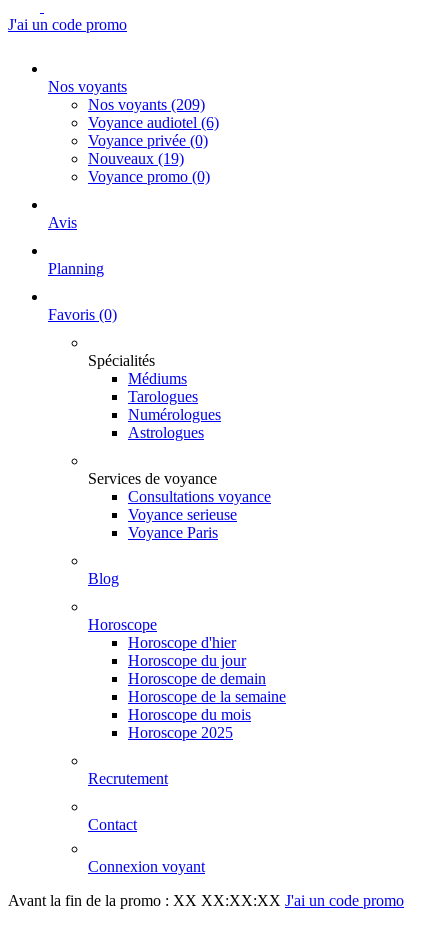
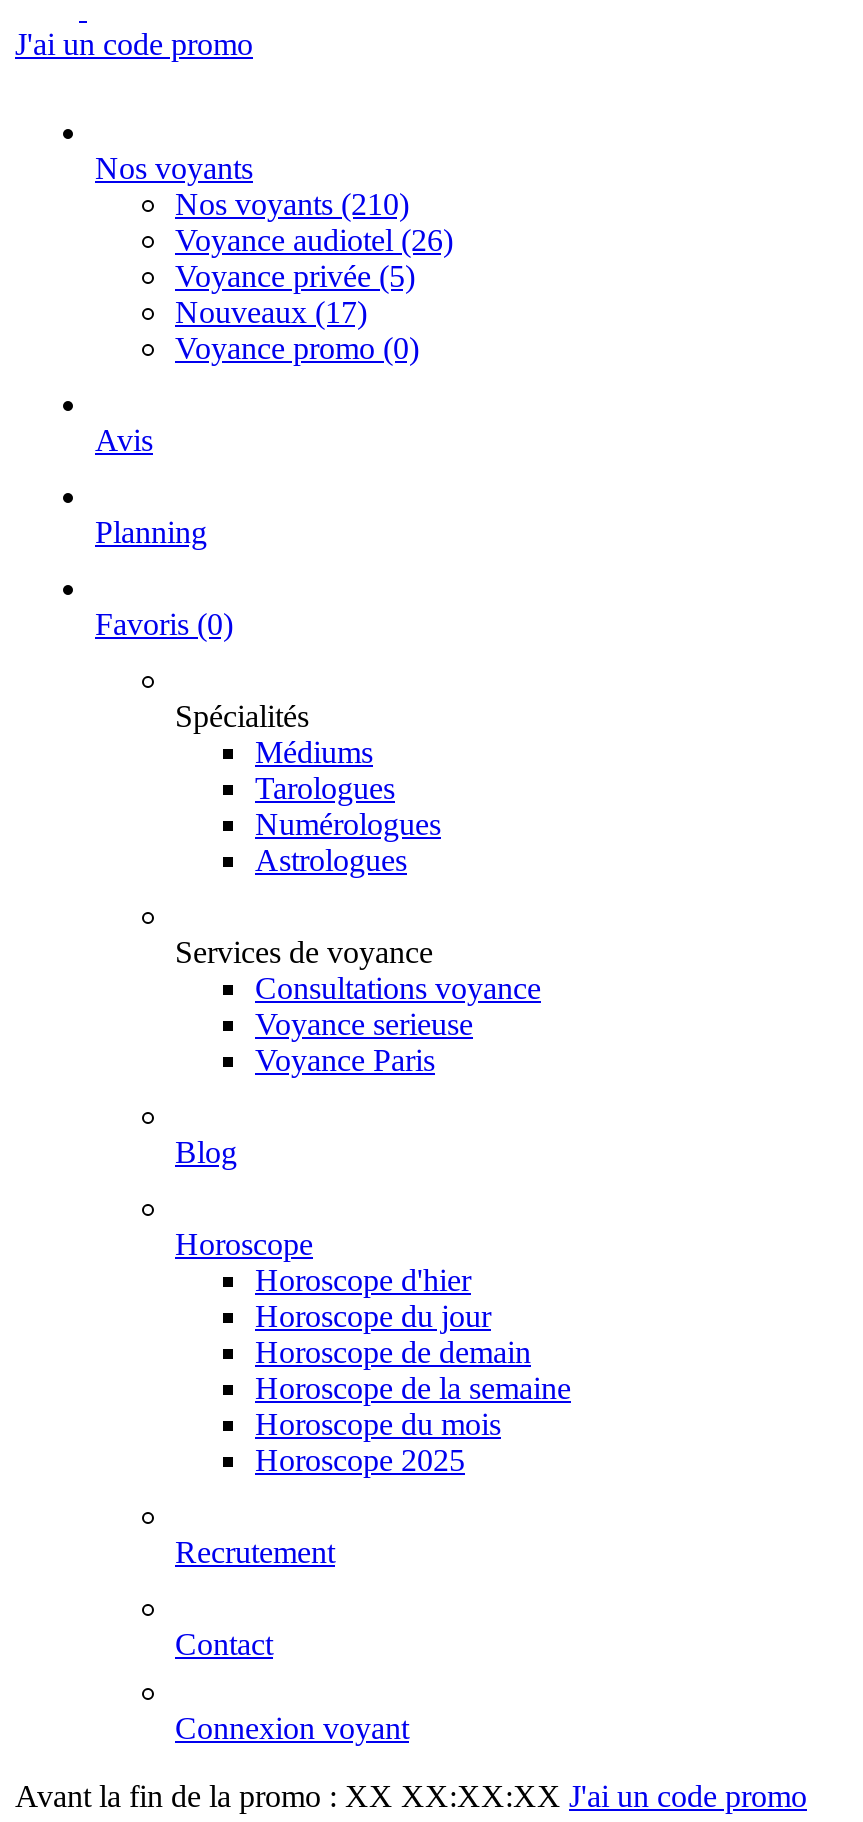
- Nos voyants (209)
+ Nos voyants (210)

- Voyance audiotel (6)
+ Voyance audiotel (26)

- Voyance privée (0)
+ Voyance privée (5)

- Nouveaux (19)
+ Nouveaux (17)
